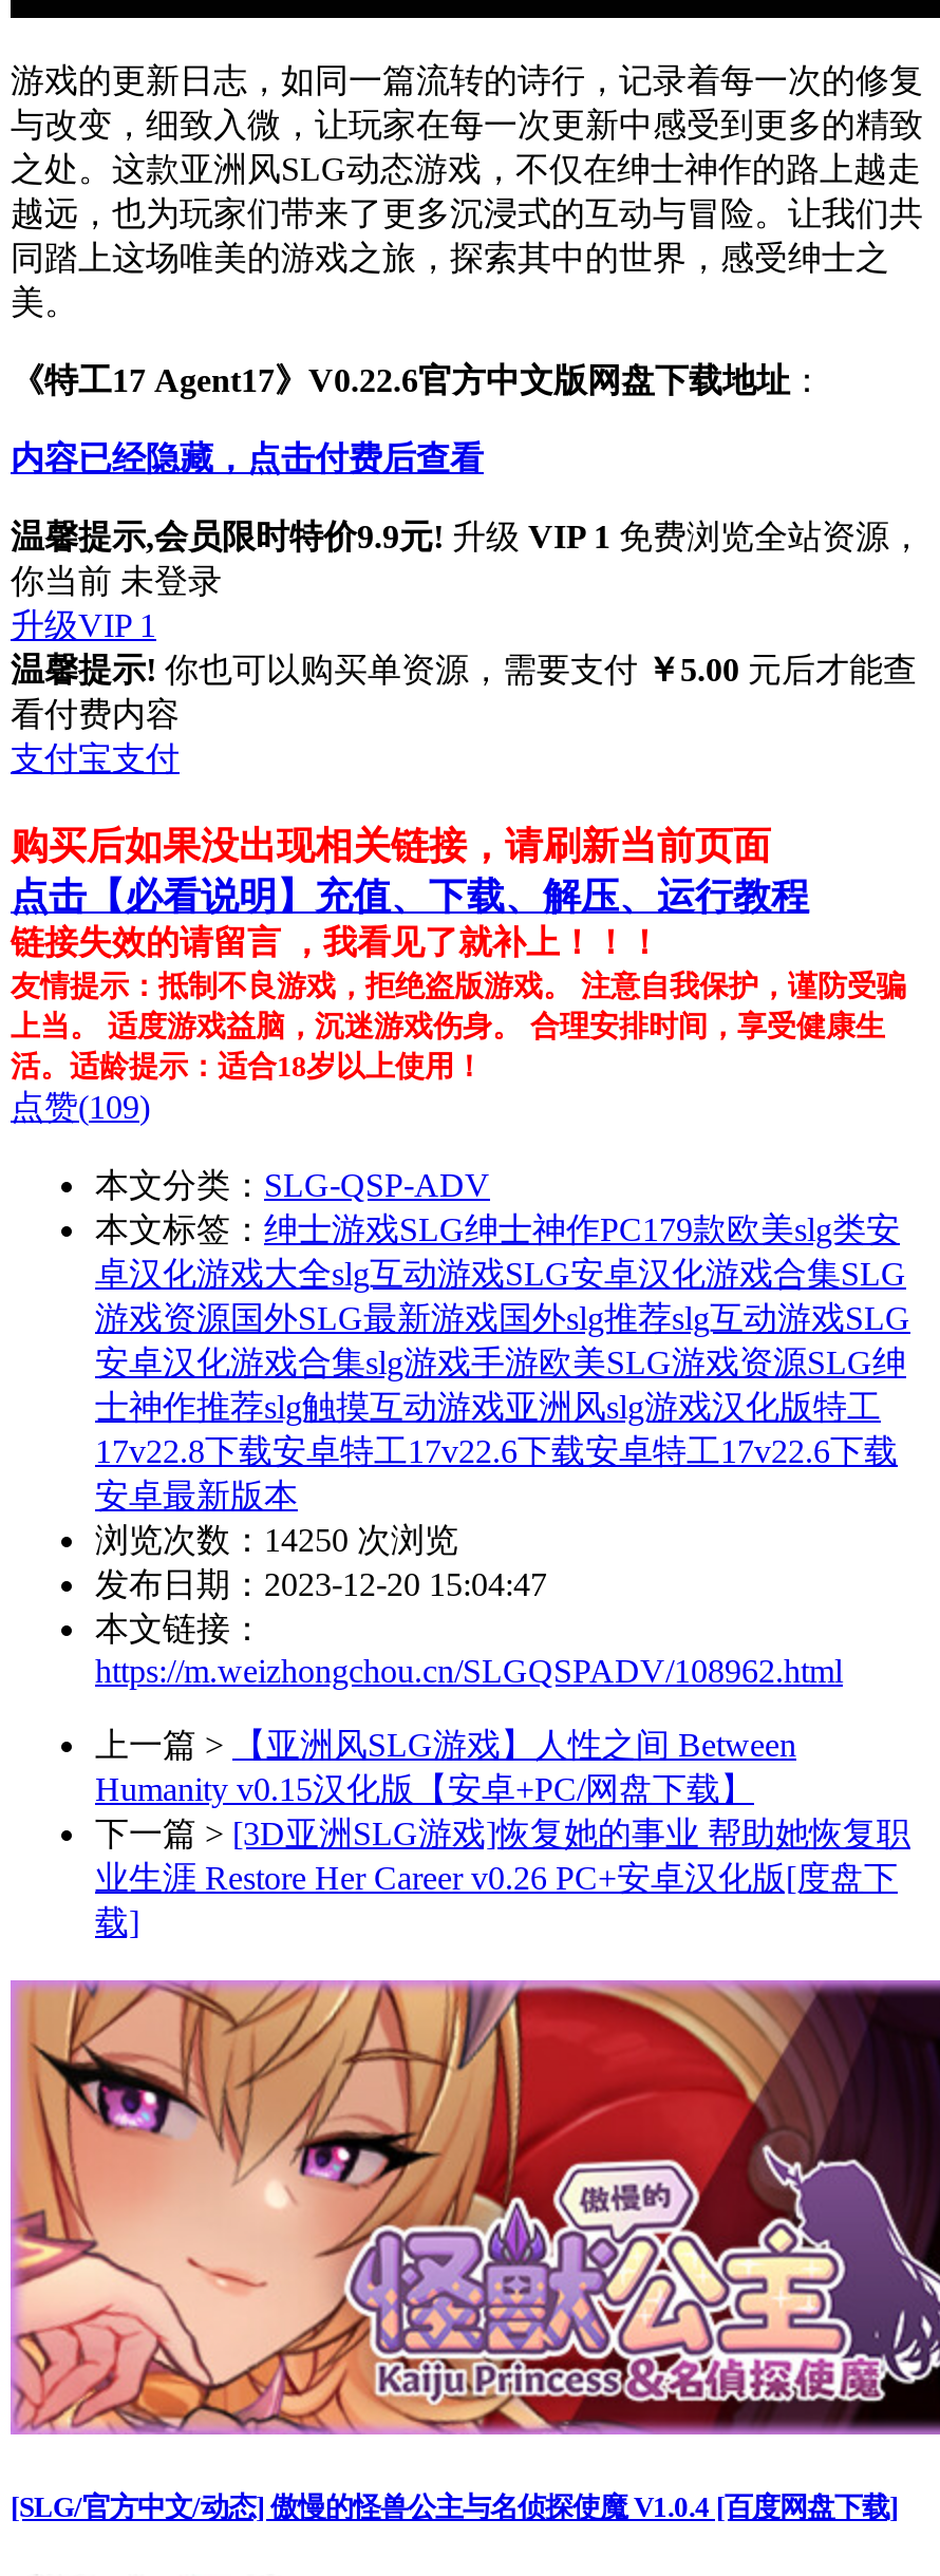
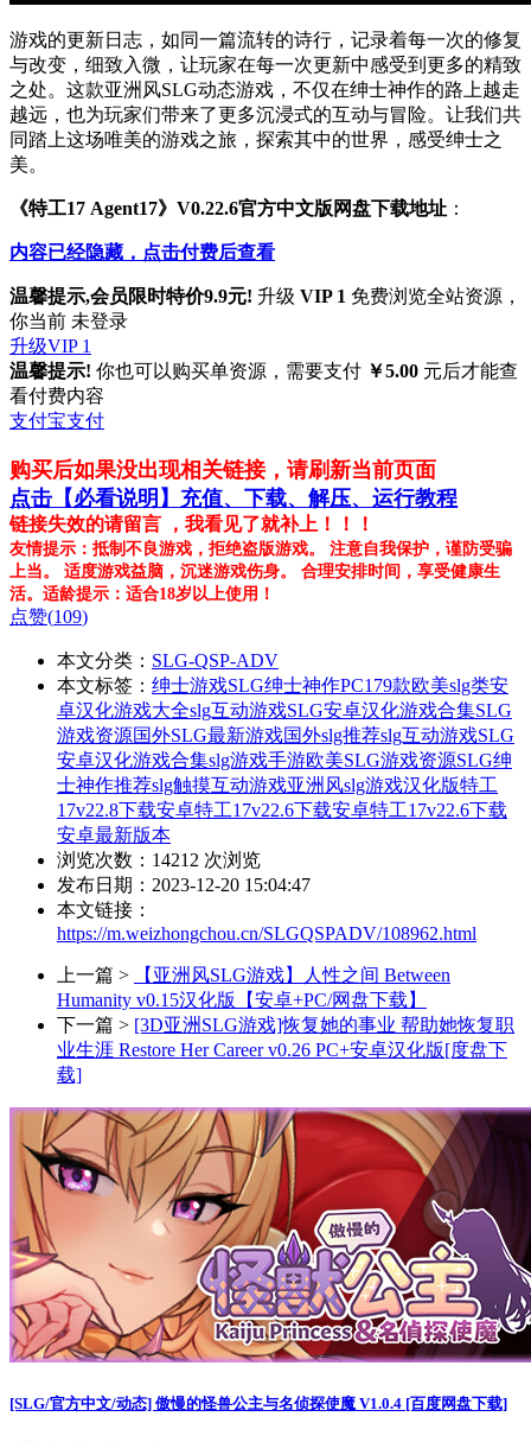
- 浏览次数：14250次浏览
+ 浏览次数：14212次浏览
